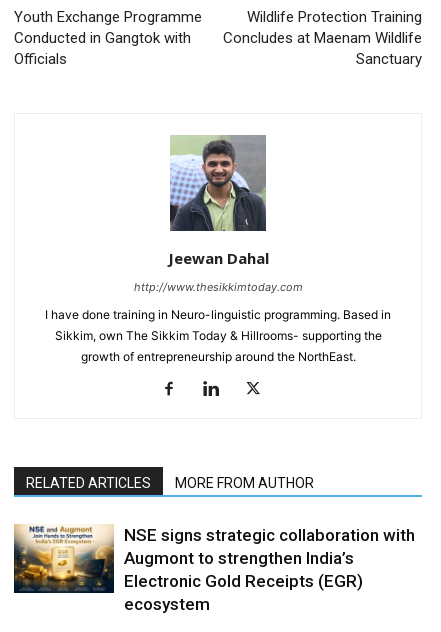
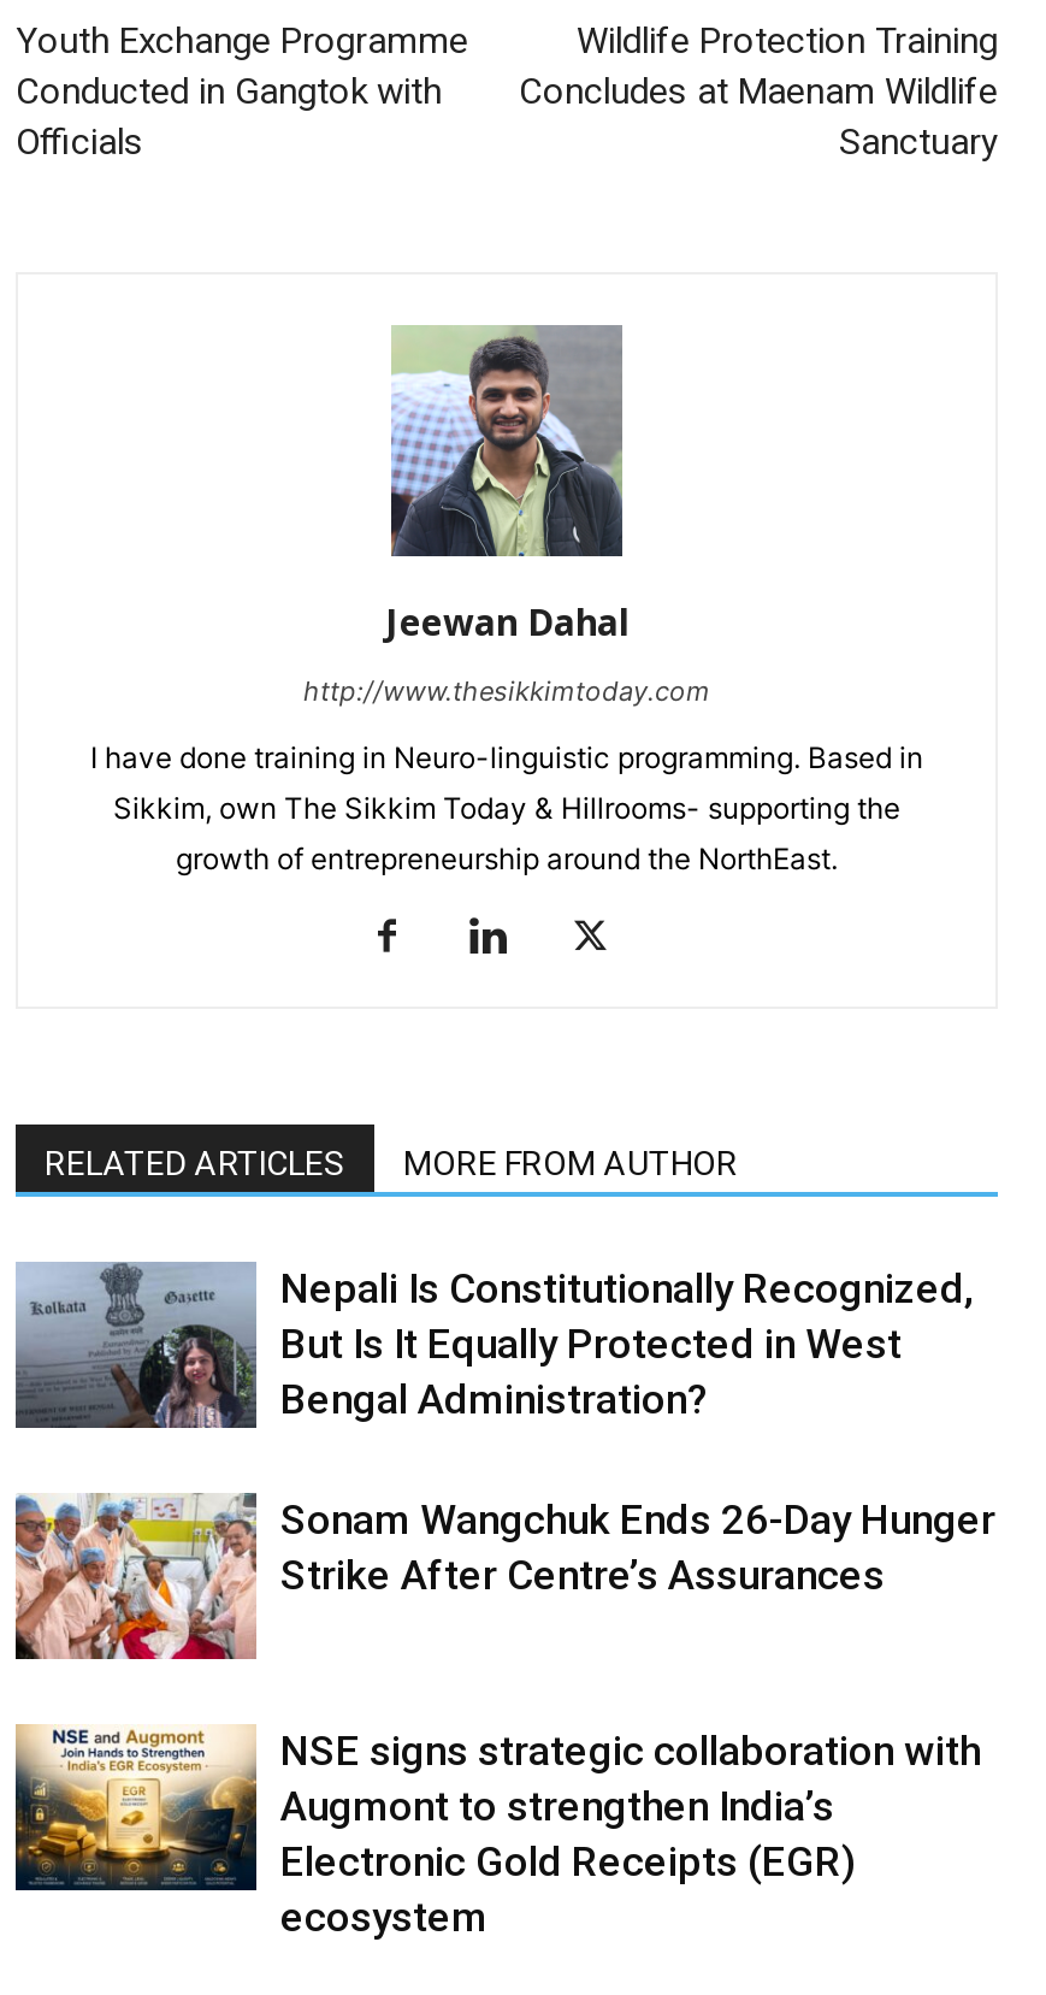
+ [image]
+ Nepali Is Constitutionally Recognized,
+ But Is It Equally Protected in West
+ Bengal Administration?
+ Sonam Wangchuk Ends 26-Day Hunger
+ Strike After Centre’s Assurances

+ [image]
